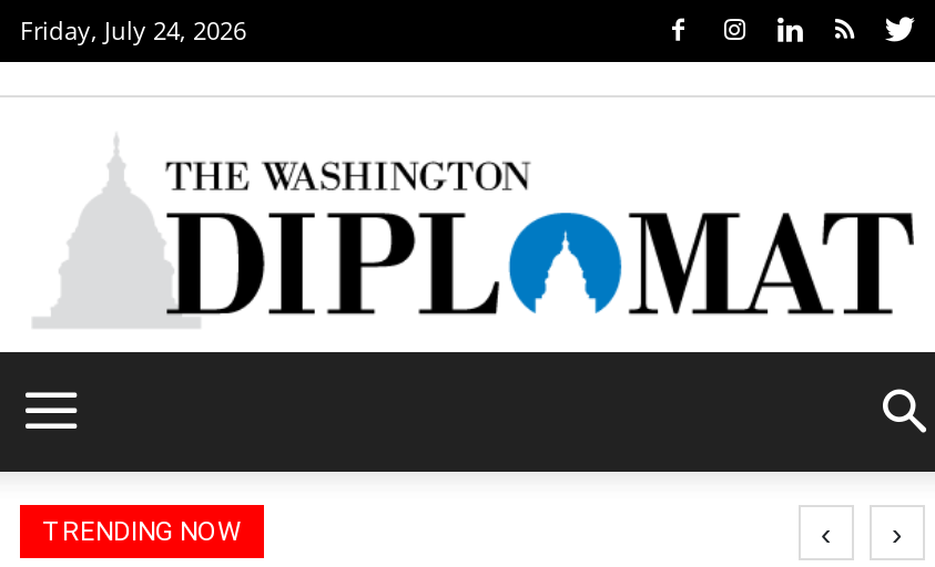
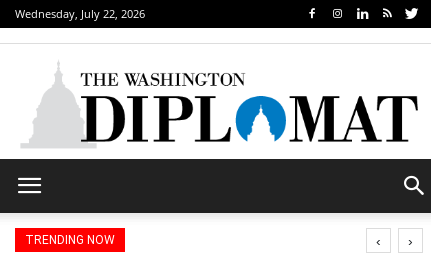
- Friday, July 24, 2026
+ Wednesday, July 22, 2026
